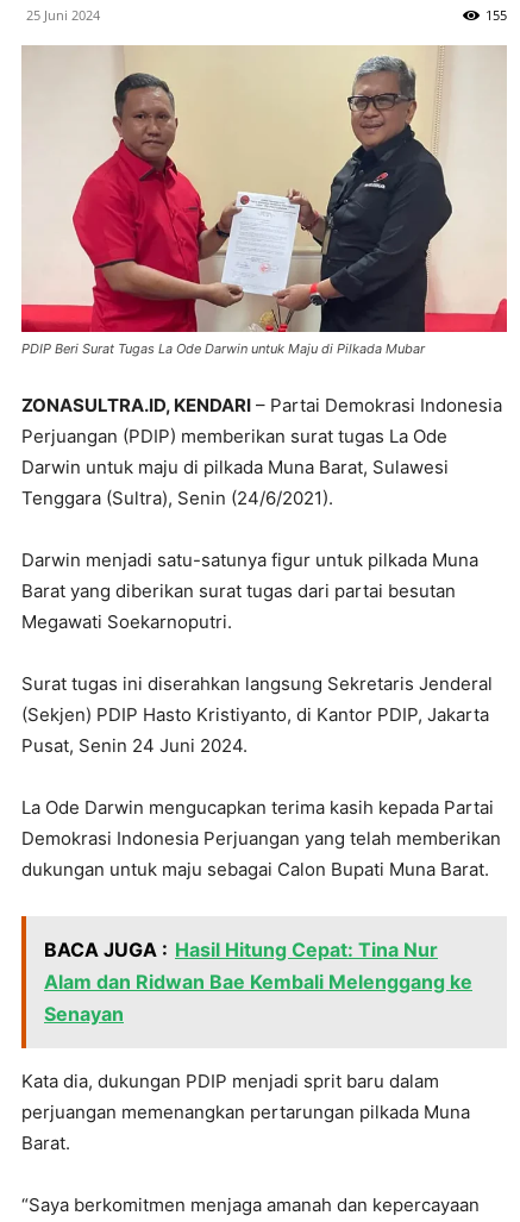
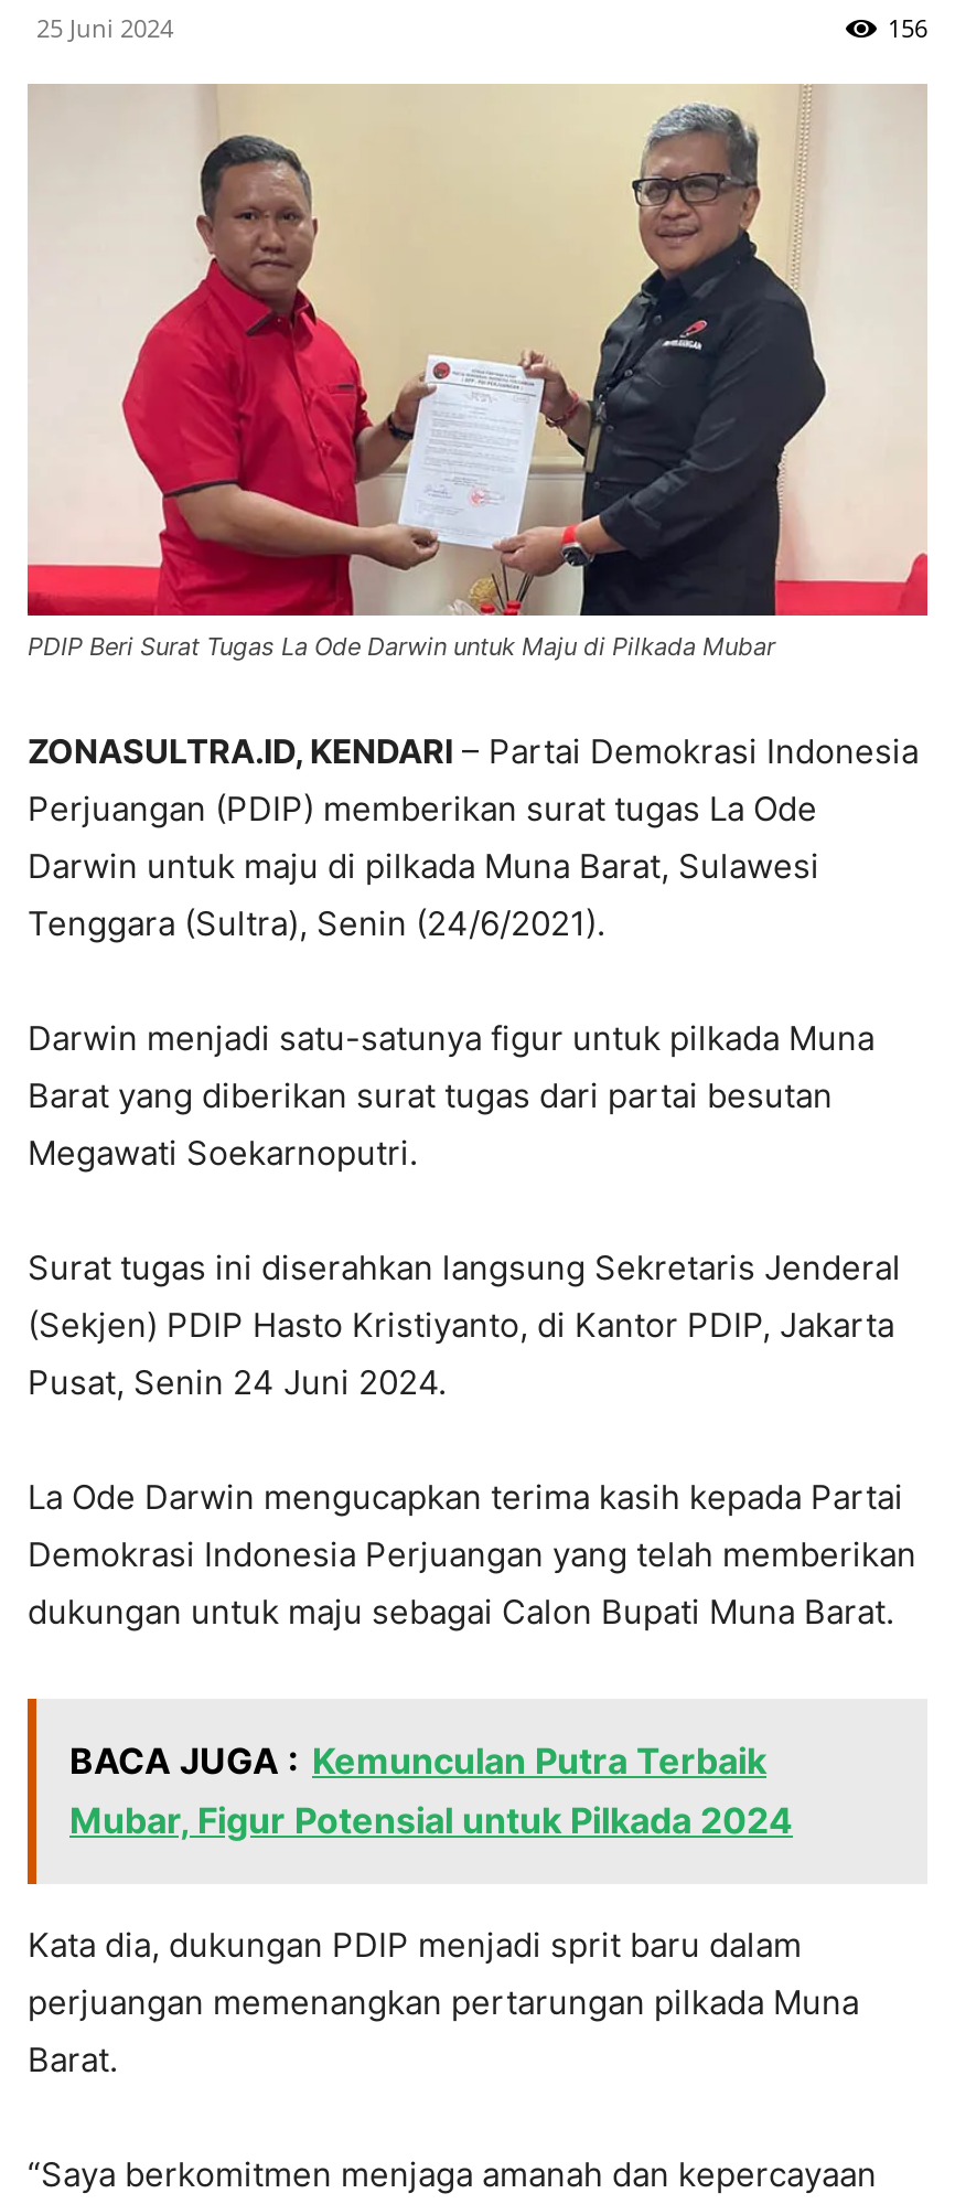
- 155
+ 156

- BACA JUGA : Hasil Hitung Cepat: Tina Nur
- Alam dan Ridwan Bae Kembali Melenggang ke
- Senayan
+ BACA JUGA : Kemunculan Putra Terbaik
+ Mubar, Figur Potensial untuk Pilkada 2024
